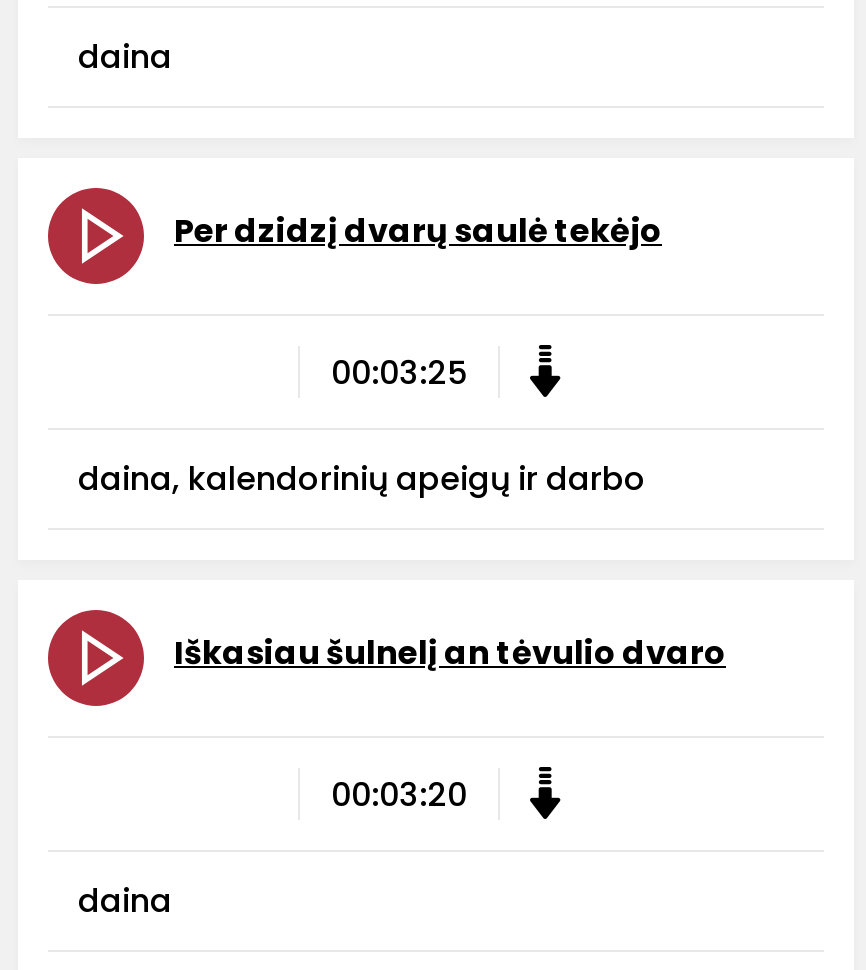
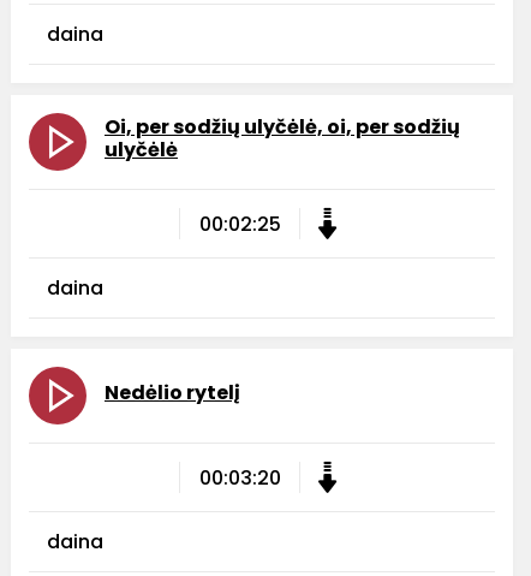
- Per dzidzį dvarų saulė tekėjo
+ Oi, per sodžių ulyčėlė, oi, per sodžių
+ ulyčėlė

- 00:03:25
+ 00:02:25

- daina, kalendorinių apeigų ir darbo
+ daina

- Iškasiau šulnelį an tėvulio dvaro
+ Nedėlio rytelį
